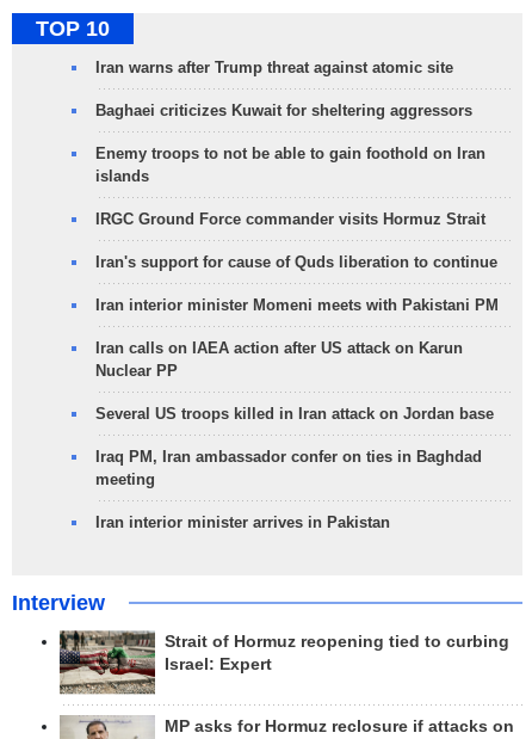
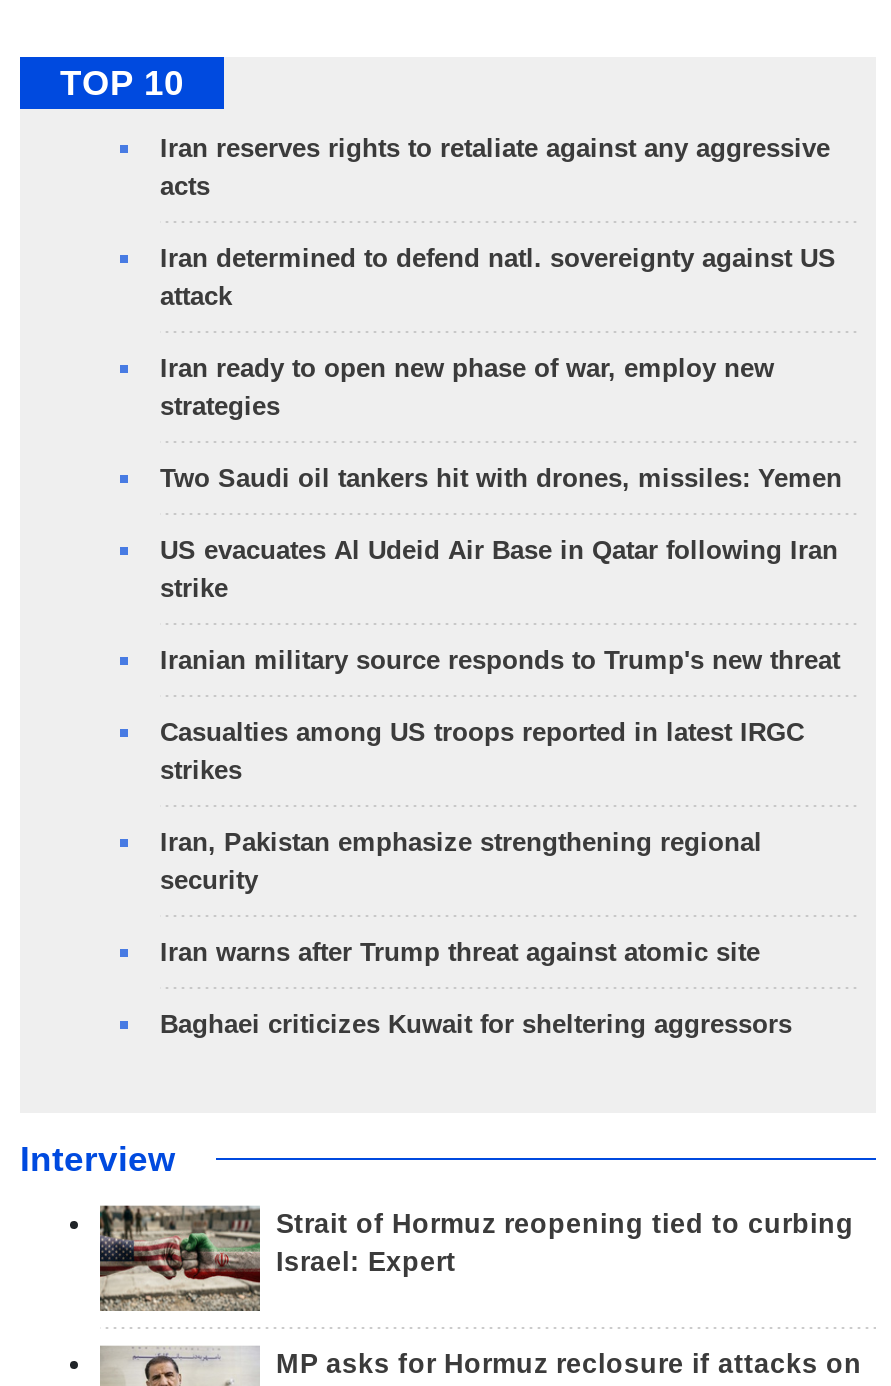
+ Iran reserves rights to retaliate against any aggressive
+ acts
+ Iran determined to defend natl. sovereignty against US
+ attack
+ Iran ready to open new phase of war, employ new
+ strategies
+ Two Saudi oil tankers hit with drones, missiles: Yemen
+ US evacuates Al Udeid Air Base in Qatar following Iran
+ strike
+ Iranian military source responds to Trump's new threat
+ Casualties among US troops reported in latest IRGC
+ strikes
+ Iran, Pakistan emphasize strengthening regional
+ security

moved down: Iran warns after Trump threat against atomic site | Baghaei criticizes Kuwait for sheltering aggressors

- Enemy troops to not be able to gain foothold on Iran
- islands
- IRGC Ground Force commander visits Hormuz Strait
- Iran's support for cause of Quds liberation to continue
- Iran interior minister Momeni meets with Pakistani PM
- Iran calls on IAEA action after US attack on Karun
- Nuclear PP
- Several US troops killed in Iran attack on Jordan base
- Iraq PM, Iran ambassador confer on ties in Baghdad
- meeting
- Iran interior minister arrives in Pakistan
